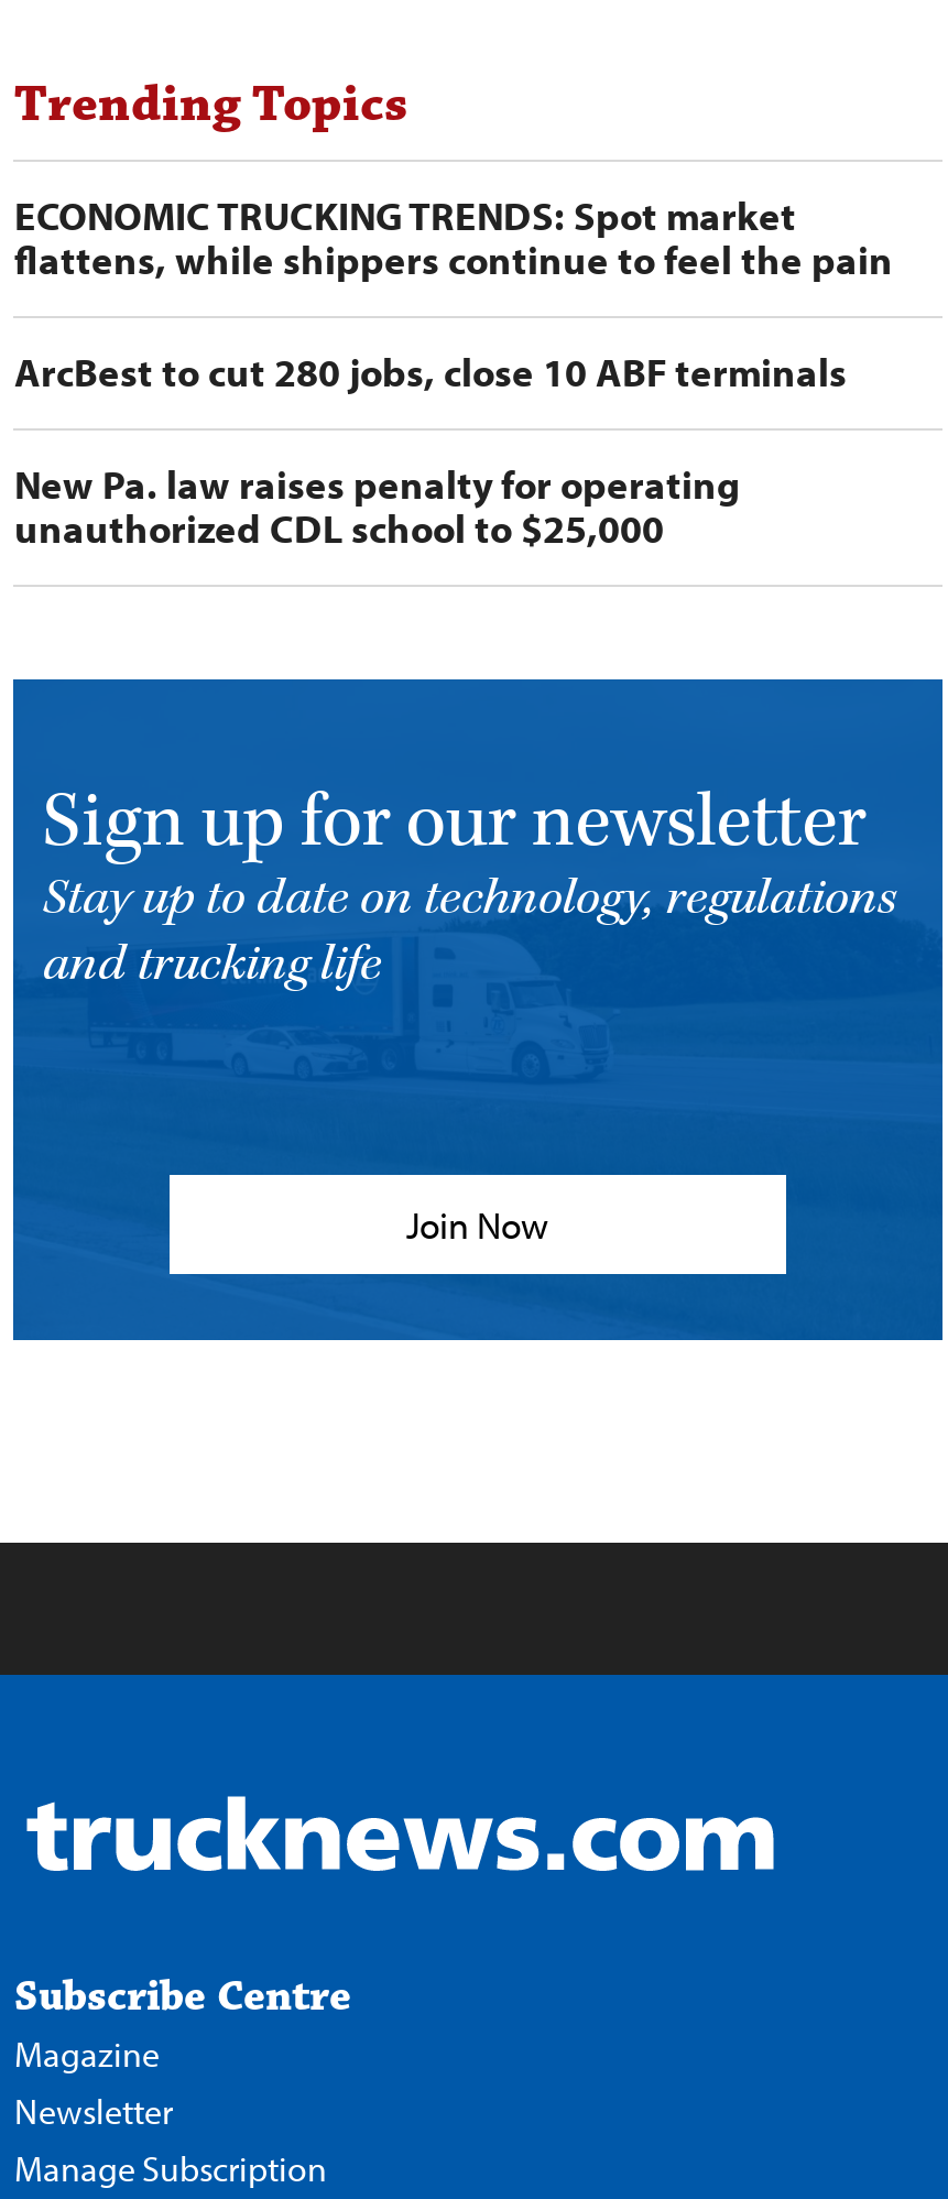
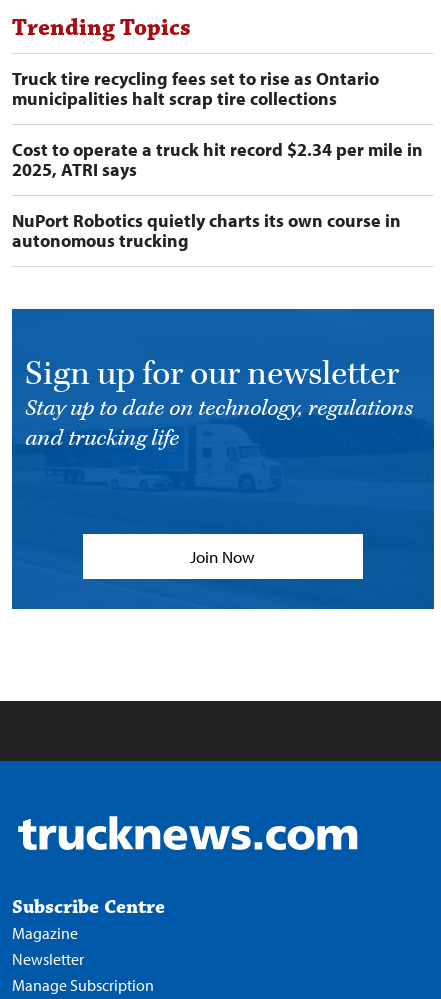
- ECONOMIC TRUCKING TRENDS: Spot market
- flattens, while shippers continue to feel the pain
+ Truck tire recycling fees set to rise as Ontario
+ municipalities halt scrap tire collections

- ArcBest to cut 280 jobs, close 10 ABF terminals
+ Cost to operate a truck hit record $2.34 per mile in
+ 2025, ATRI says

- New Pa. law raises penalty for operating
- unauthorized CDL school to $25,000
+ NuPort Robotics quietly charts its own course in
+ autonomous trucking
